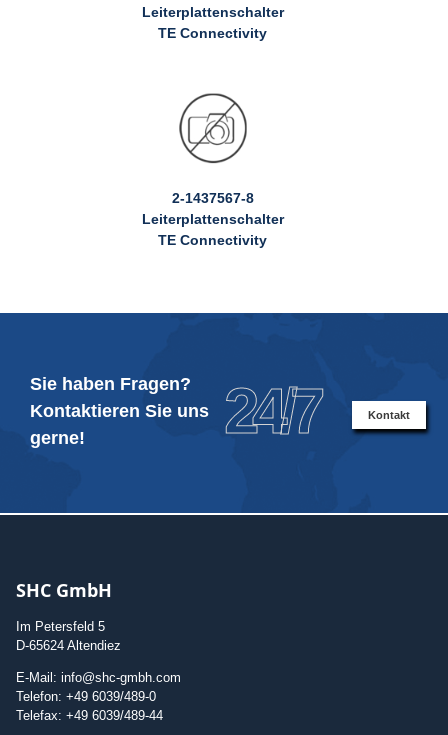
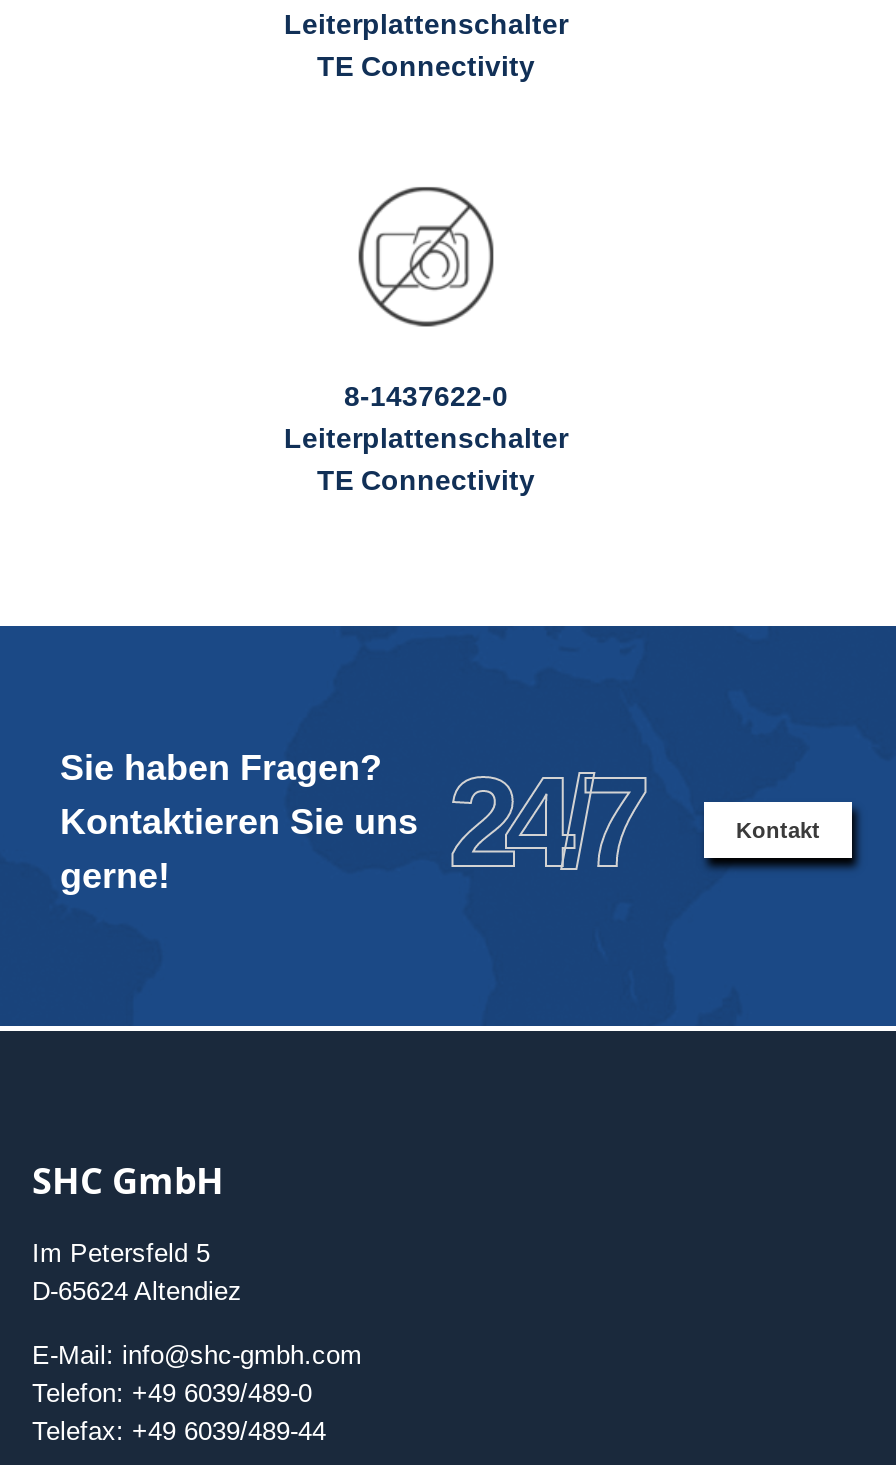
- 2-1437567-8
+ 8-1437622-0
